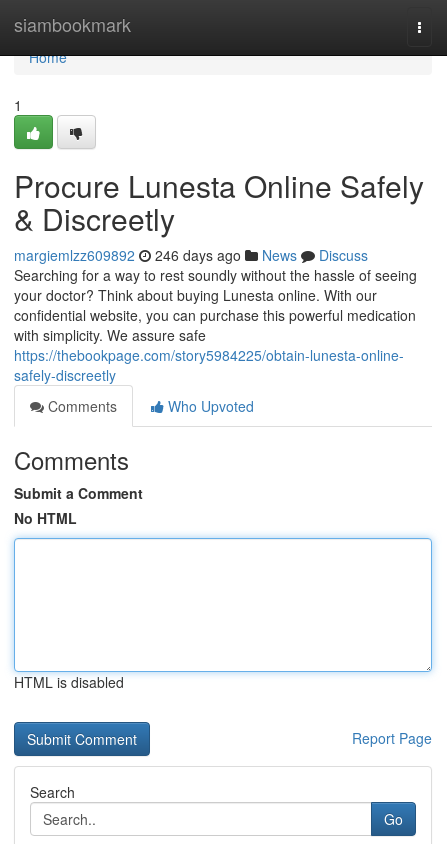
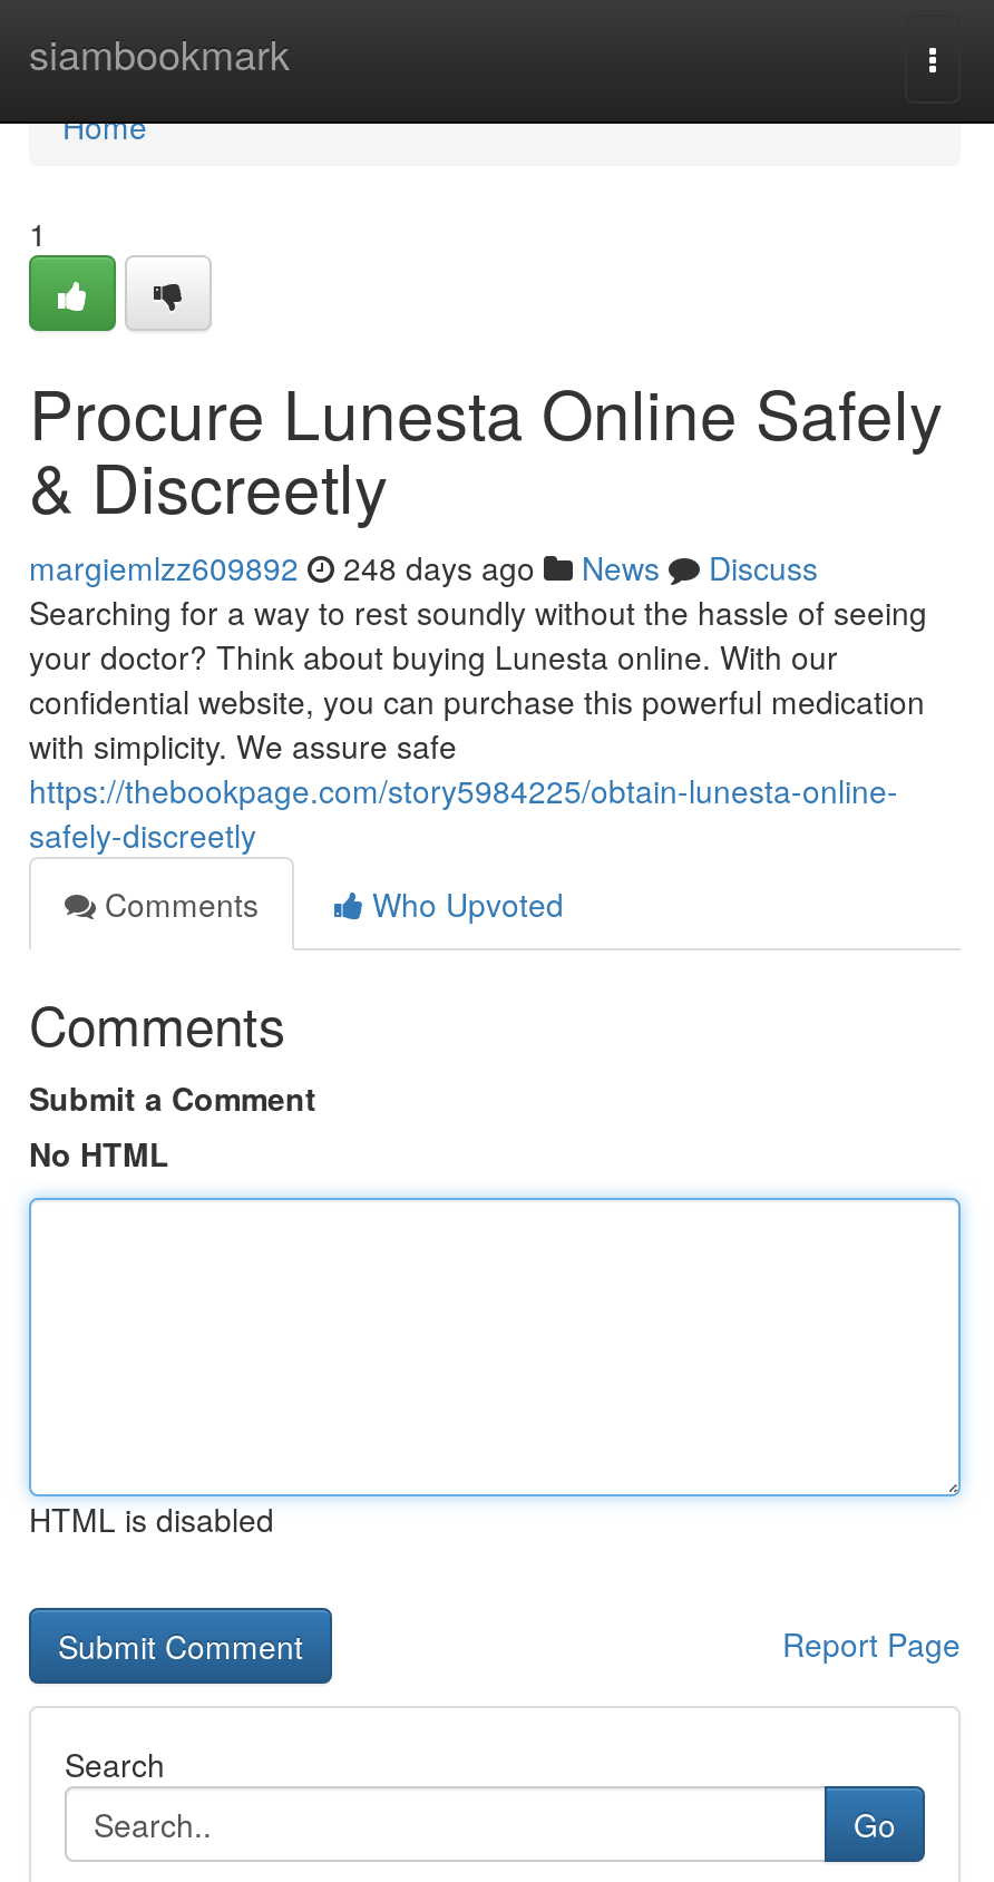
- margiemlzz609892 246 days ago News Discuss
+ margiemlzz609892 248 days ago News Discuss
